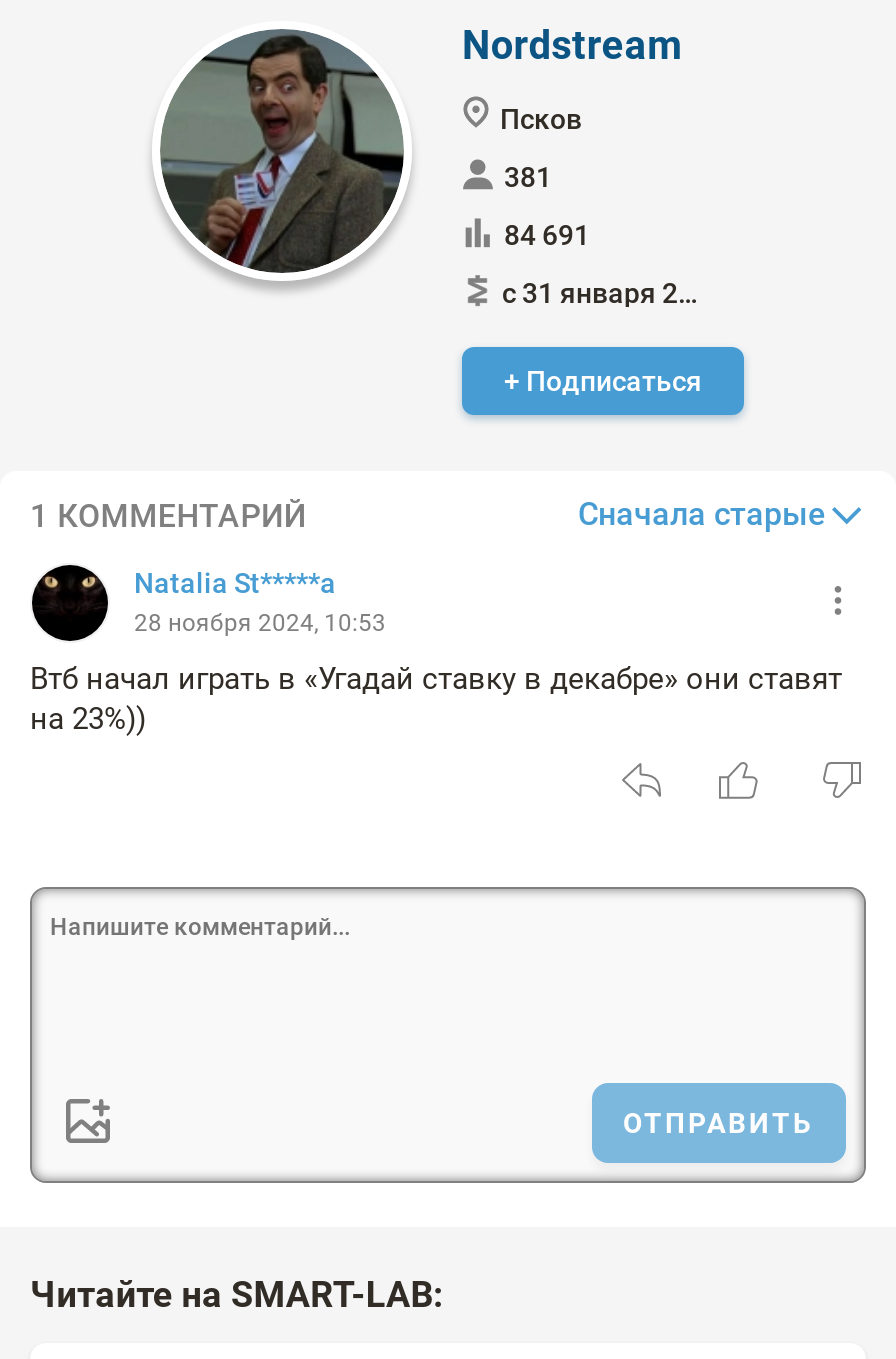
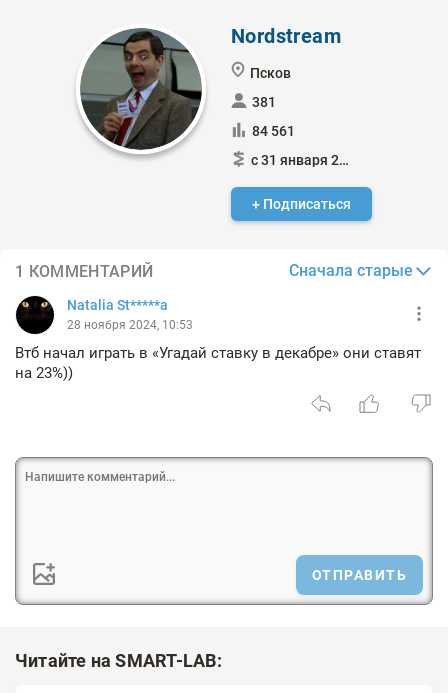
- 84 691
+ 84 561
